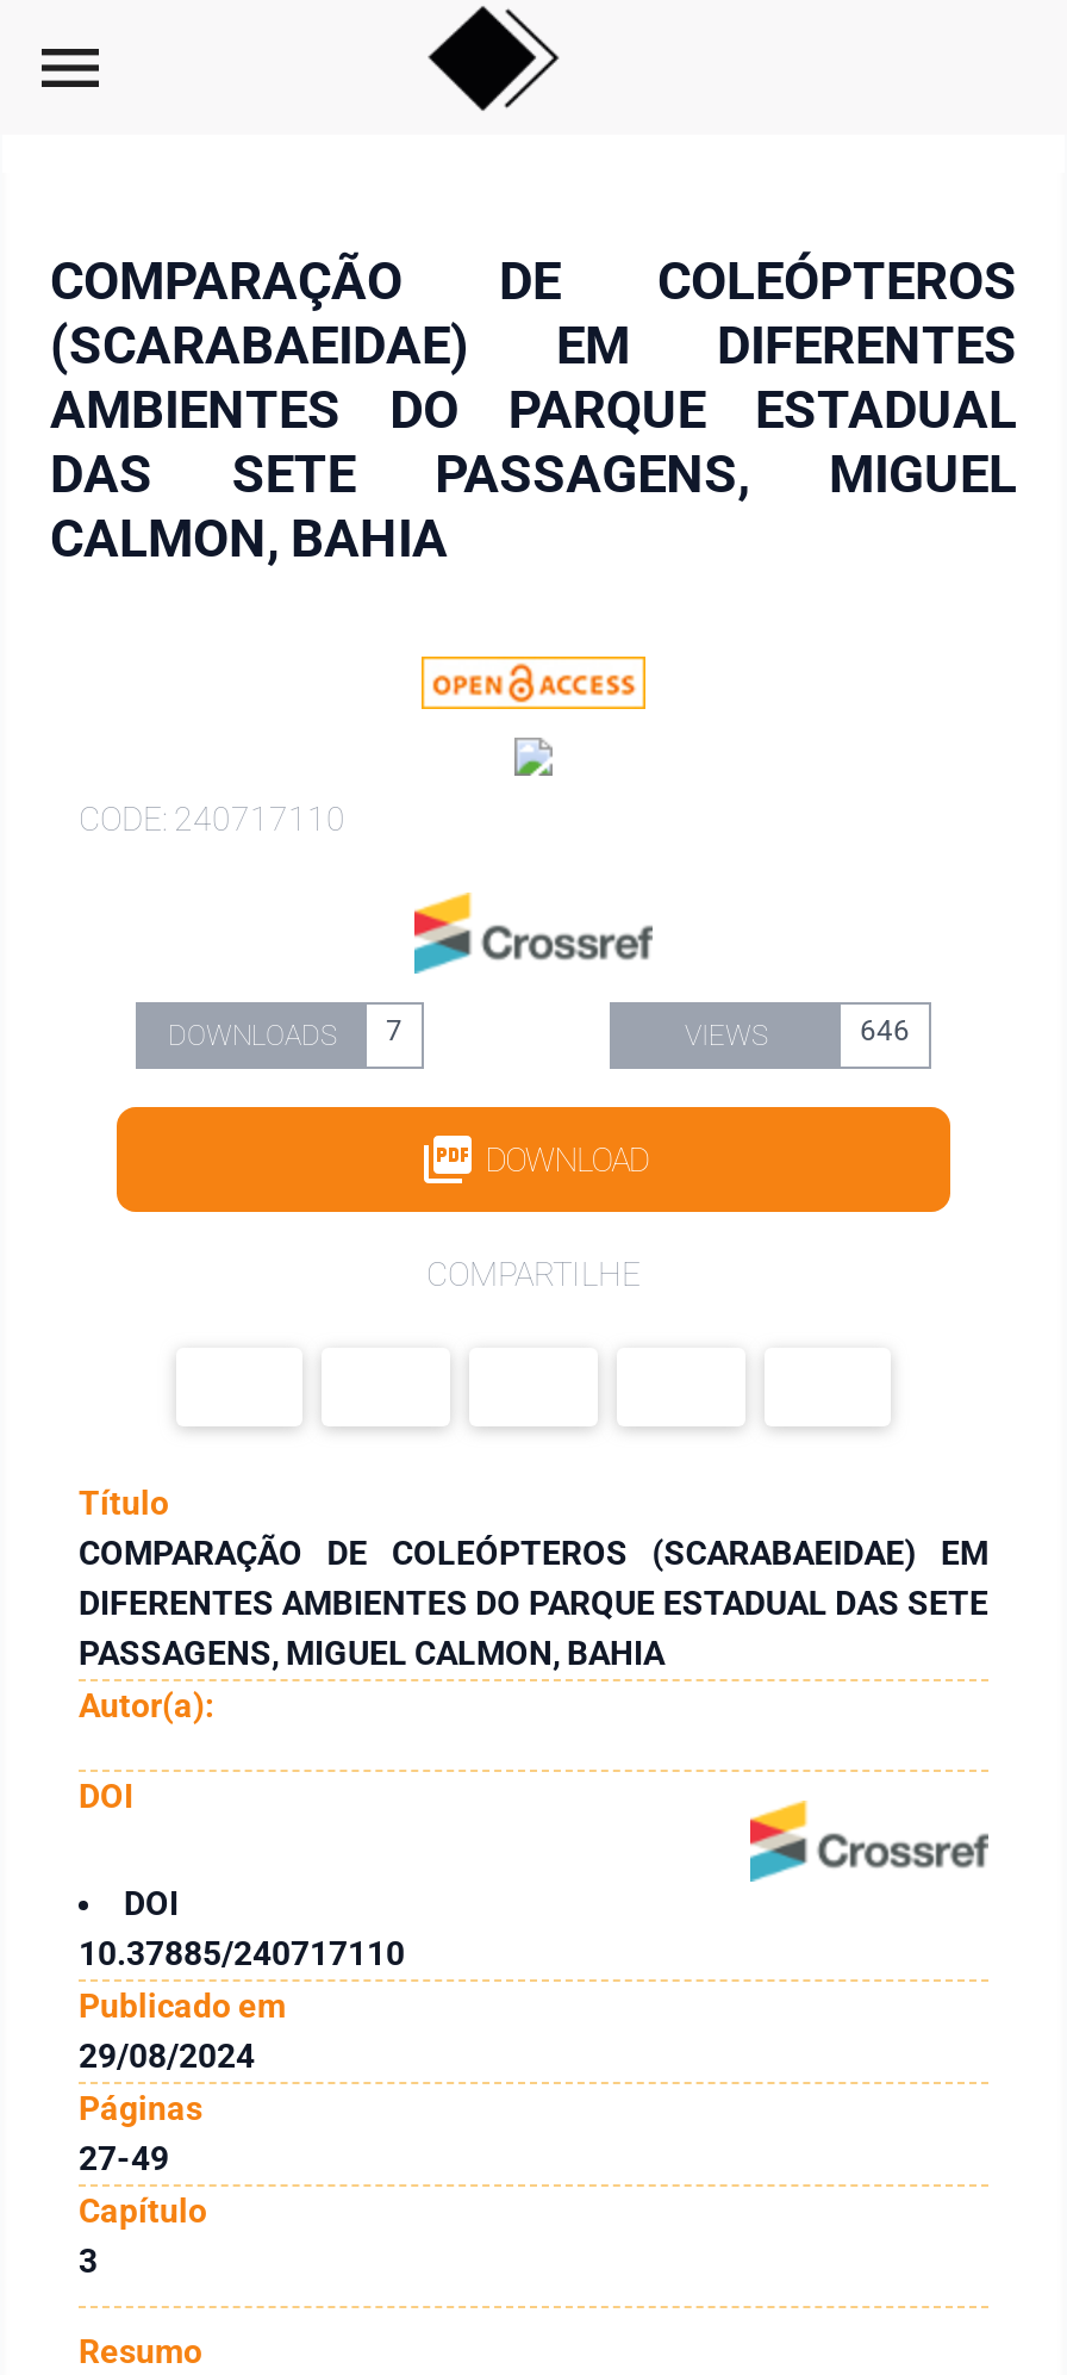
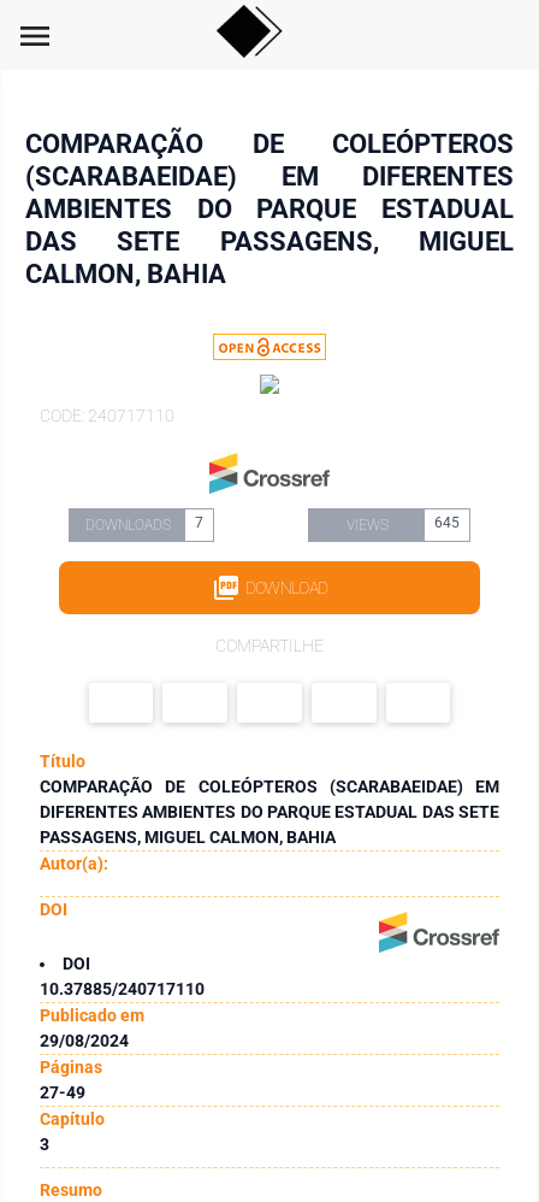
- 646
+ 645
